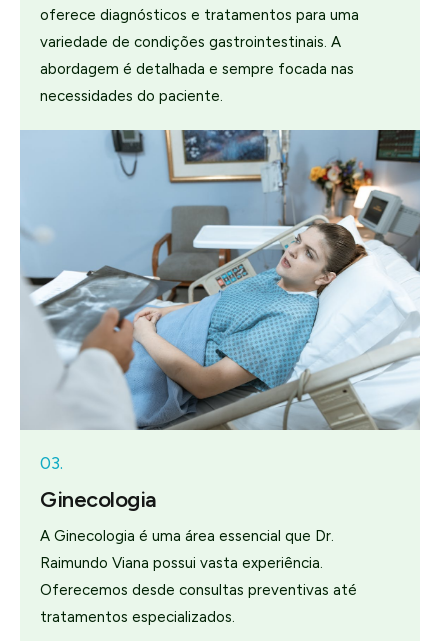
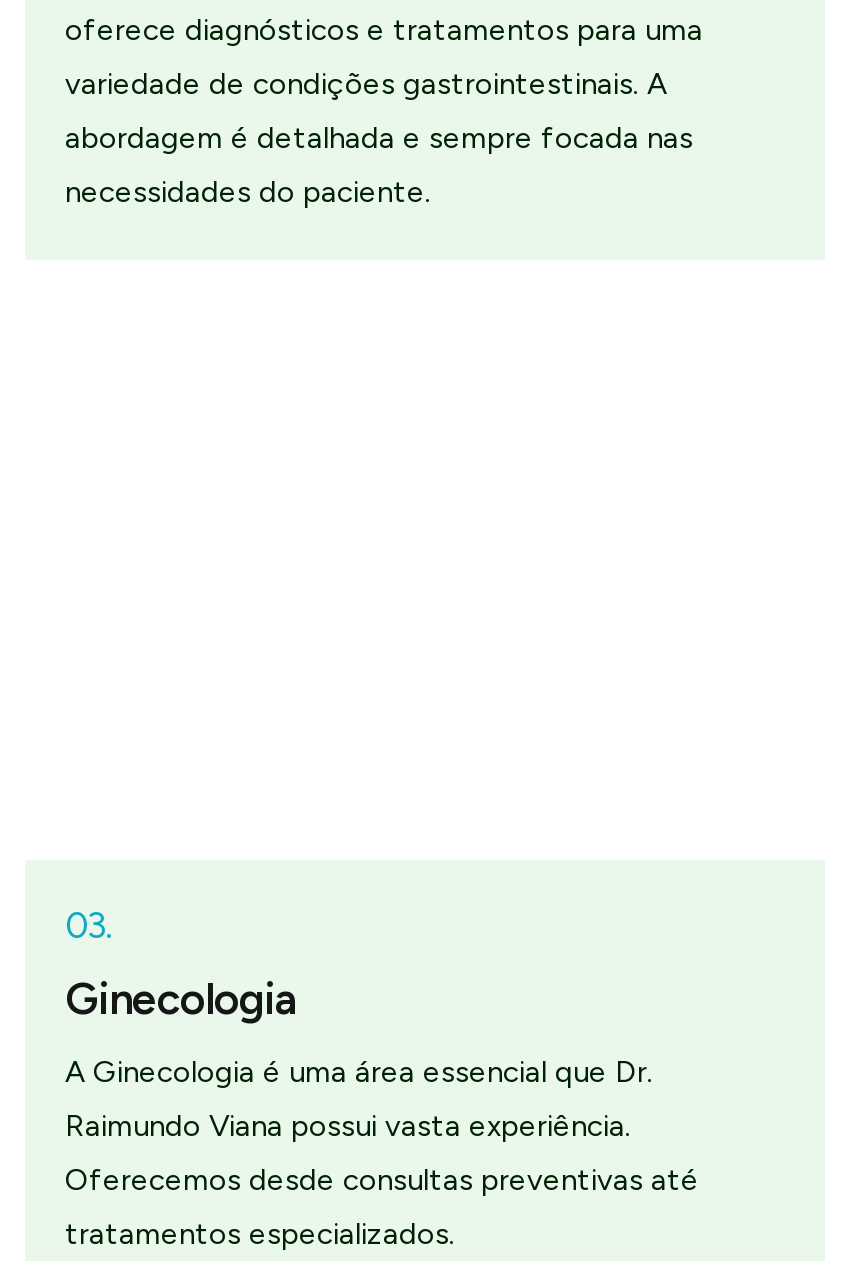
- [image]
